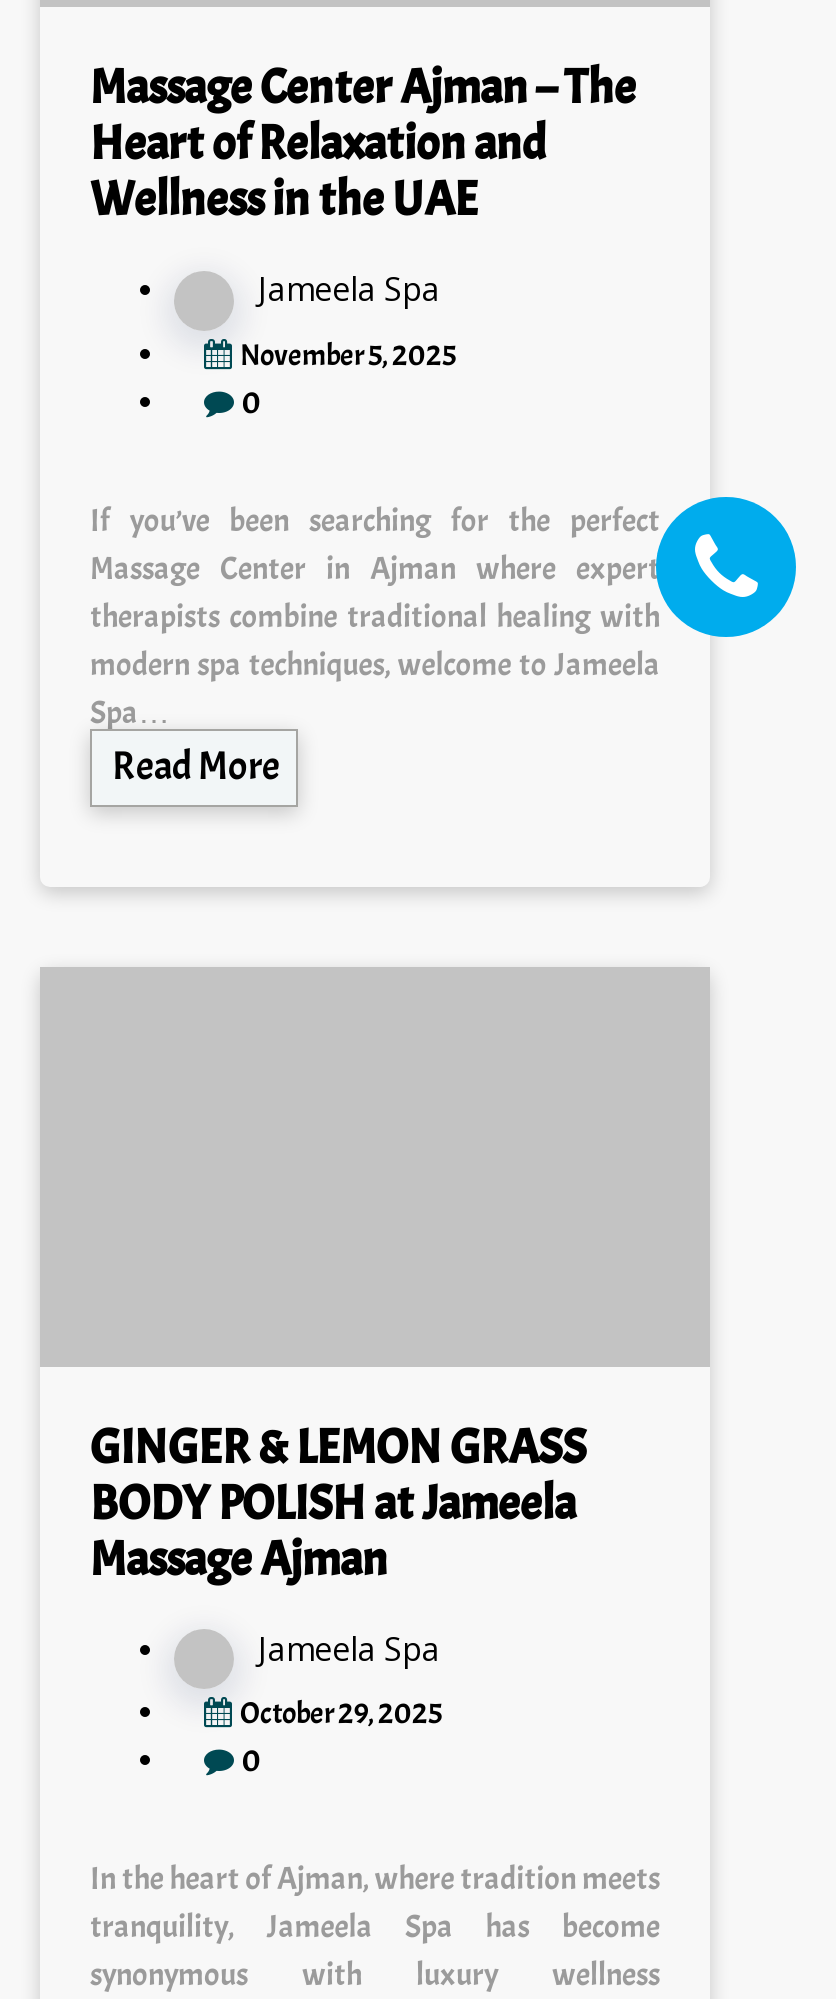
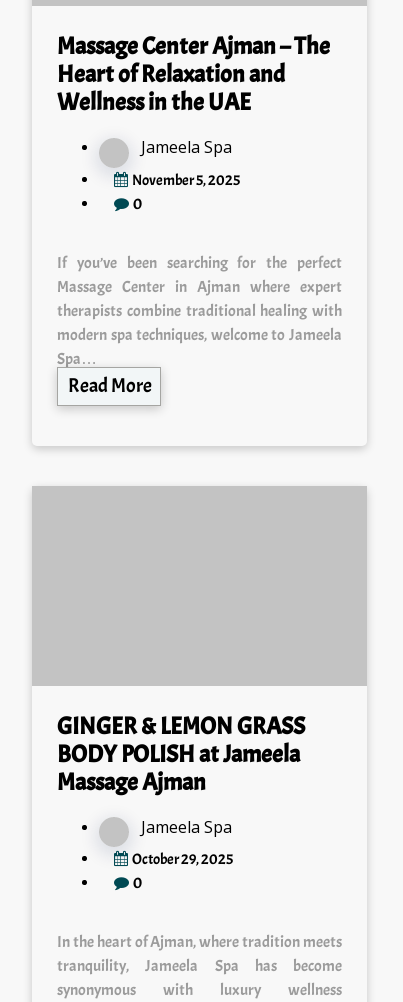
- [image]
